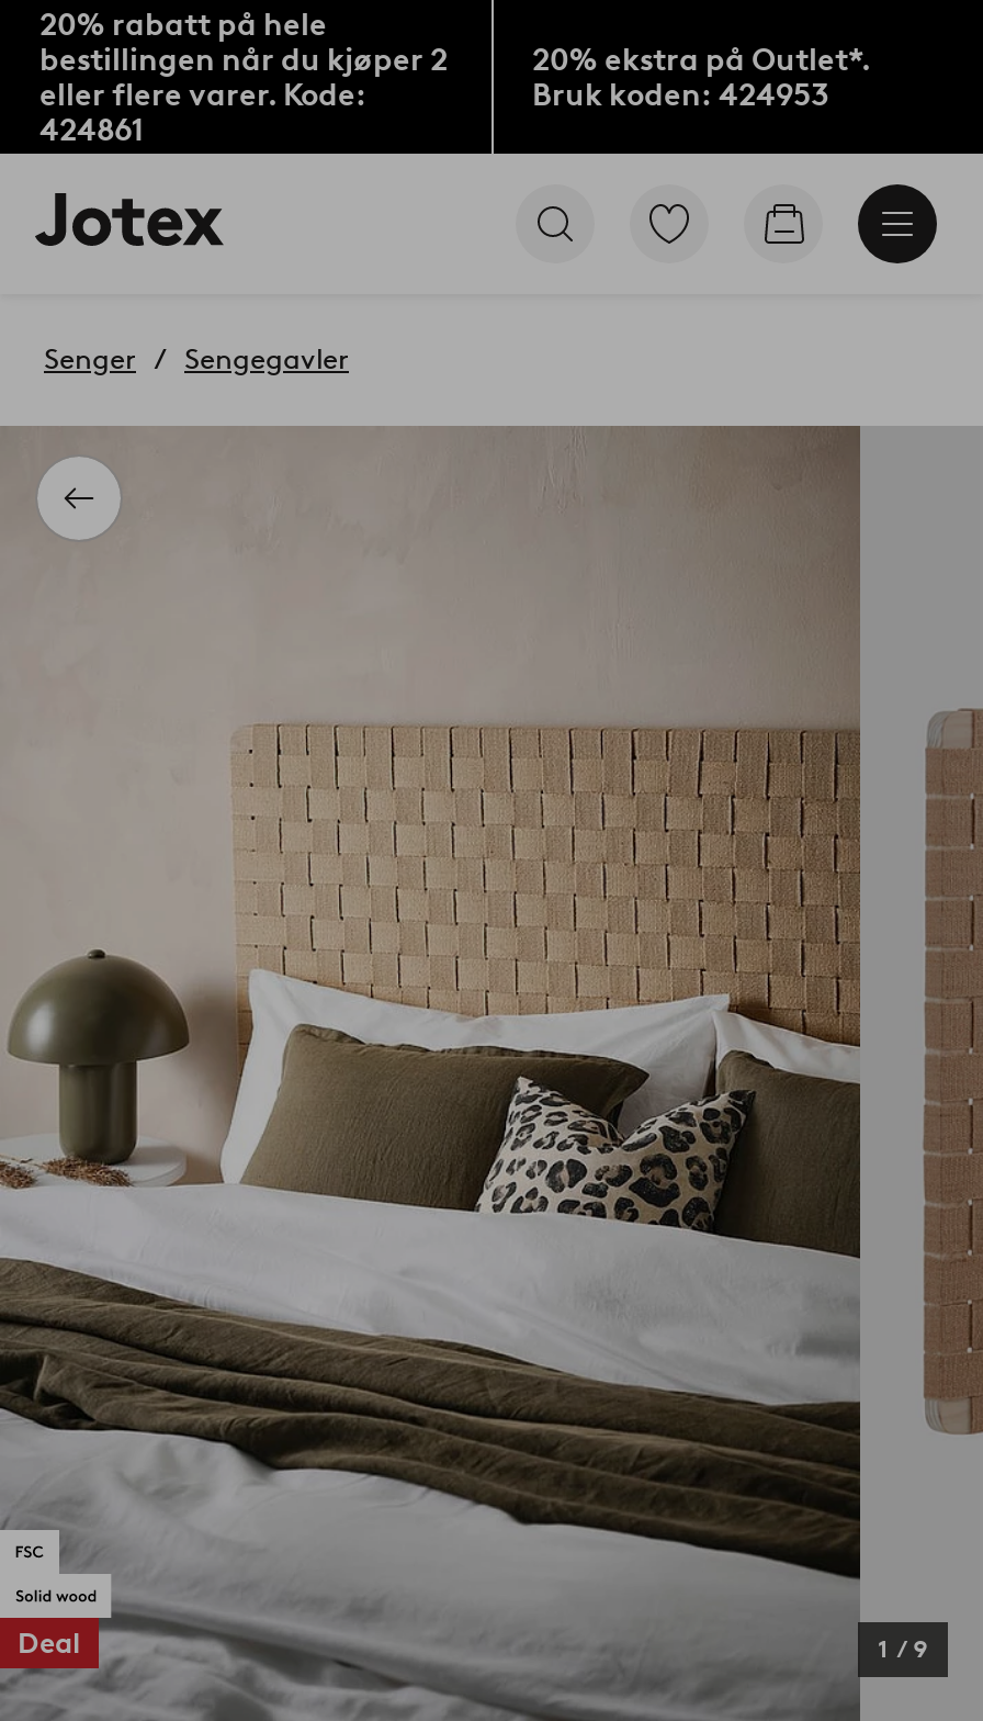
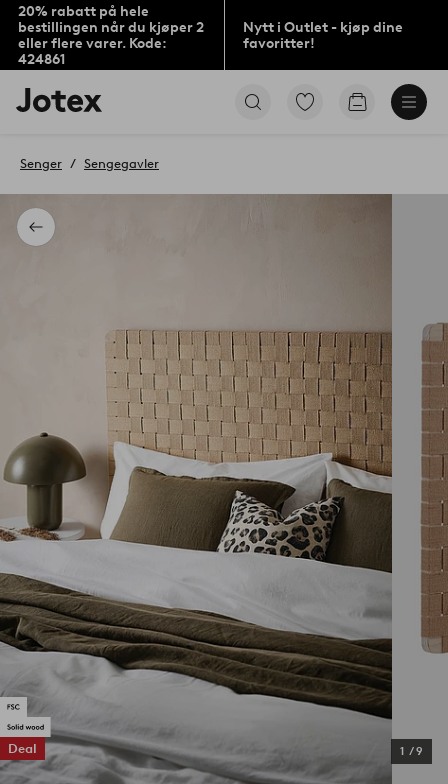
- 20% ekstra på Outlet*.
- Bruk koden: 424953
+ Nytt i Outlet - kjøp dine
+ favoritter!
